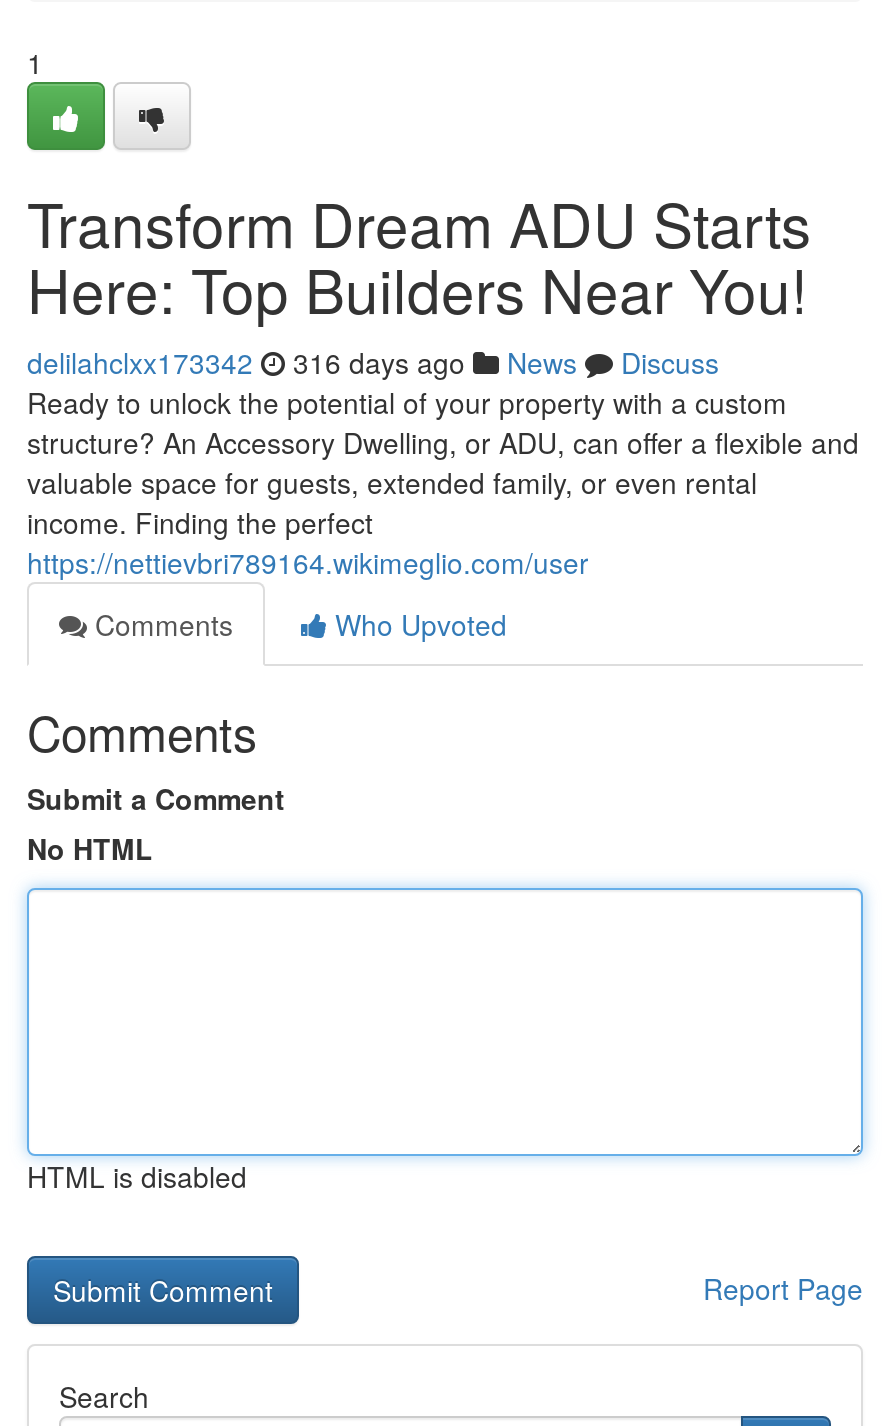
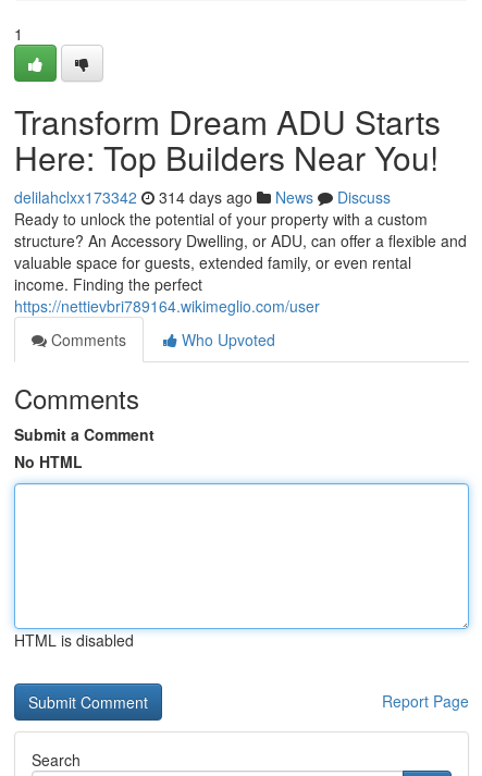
- delilahclxx173342 316 days ago News Discuss
+ delilahclxx173342 314 days ago News Discuss
